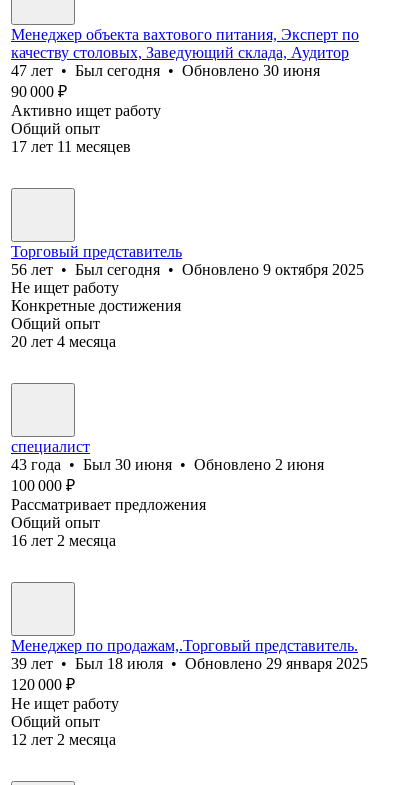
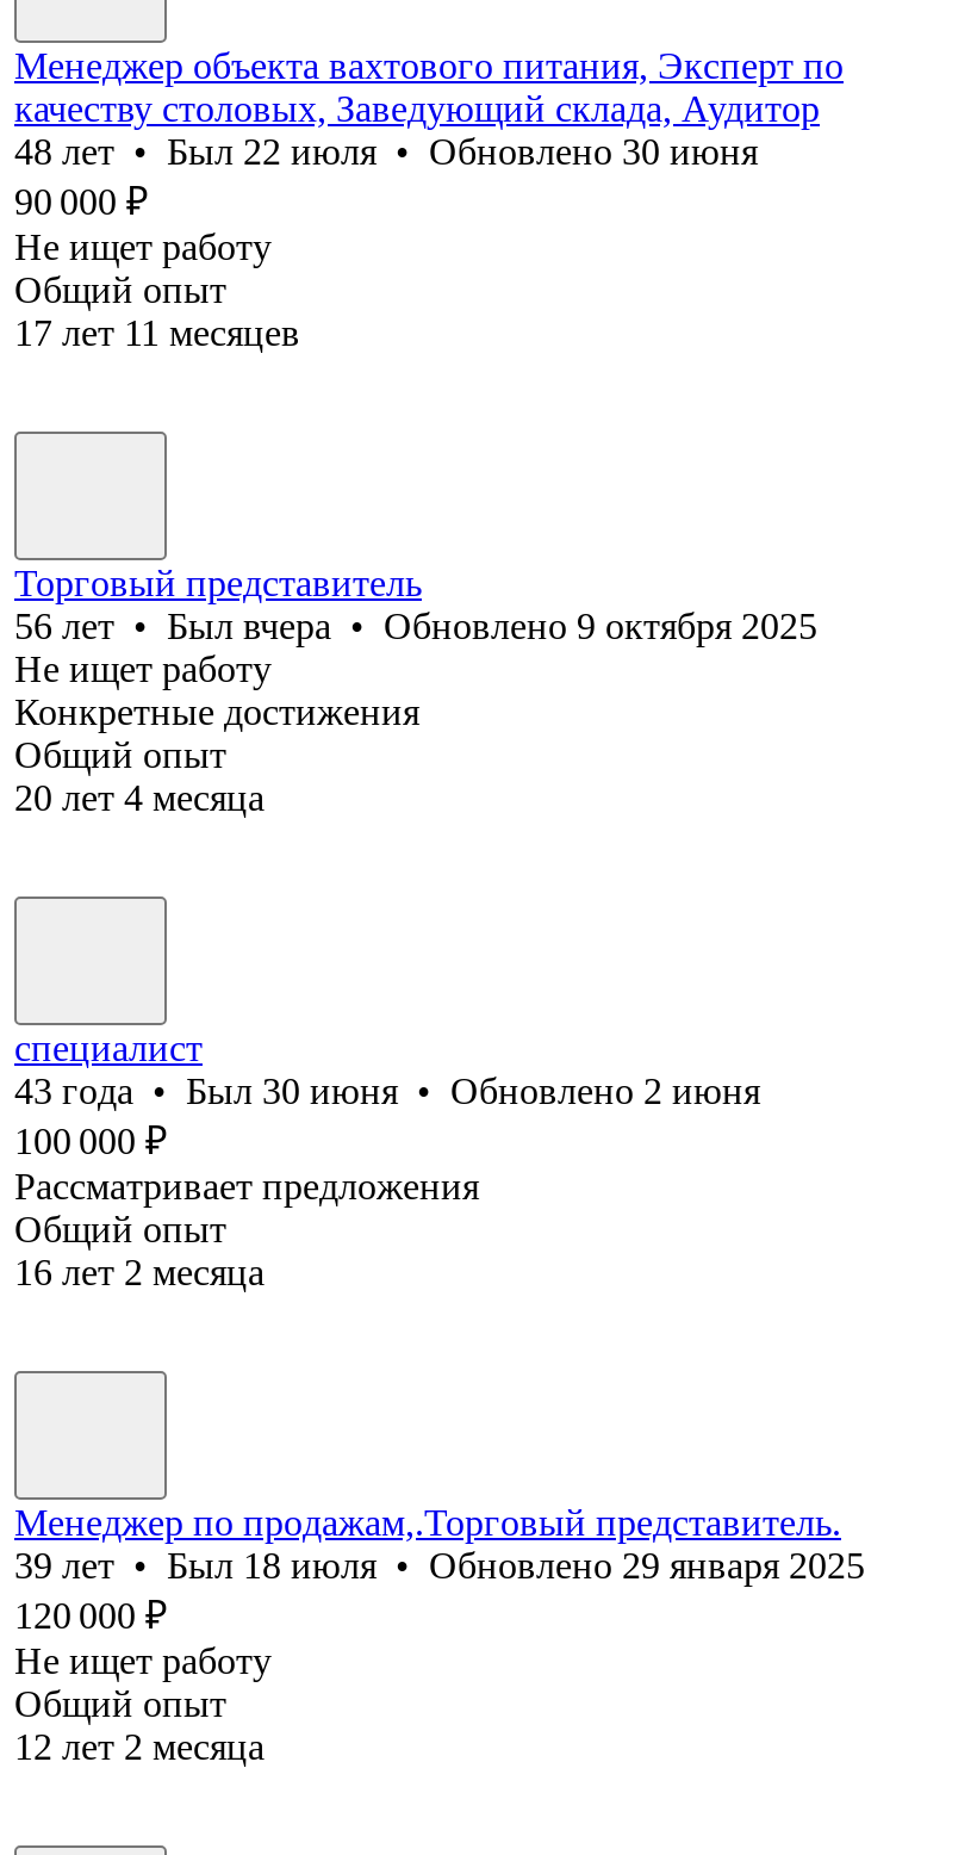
- 47 лет • Был сегодня • Обновлено 30 июня
+ 48 лет • Был 22 июля • Обновлено 30 июня

- Активно ищет работу
+ Не ищет работу

- 56 лет • Был сегодня • Обновлено 9 октября 2025
+ 56 лет • Был вчера • Обновлено 9 октября 2025
